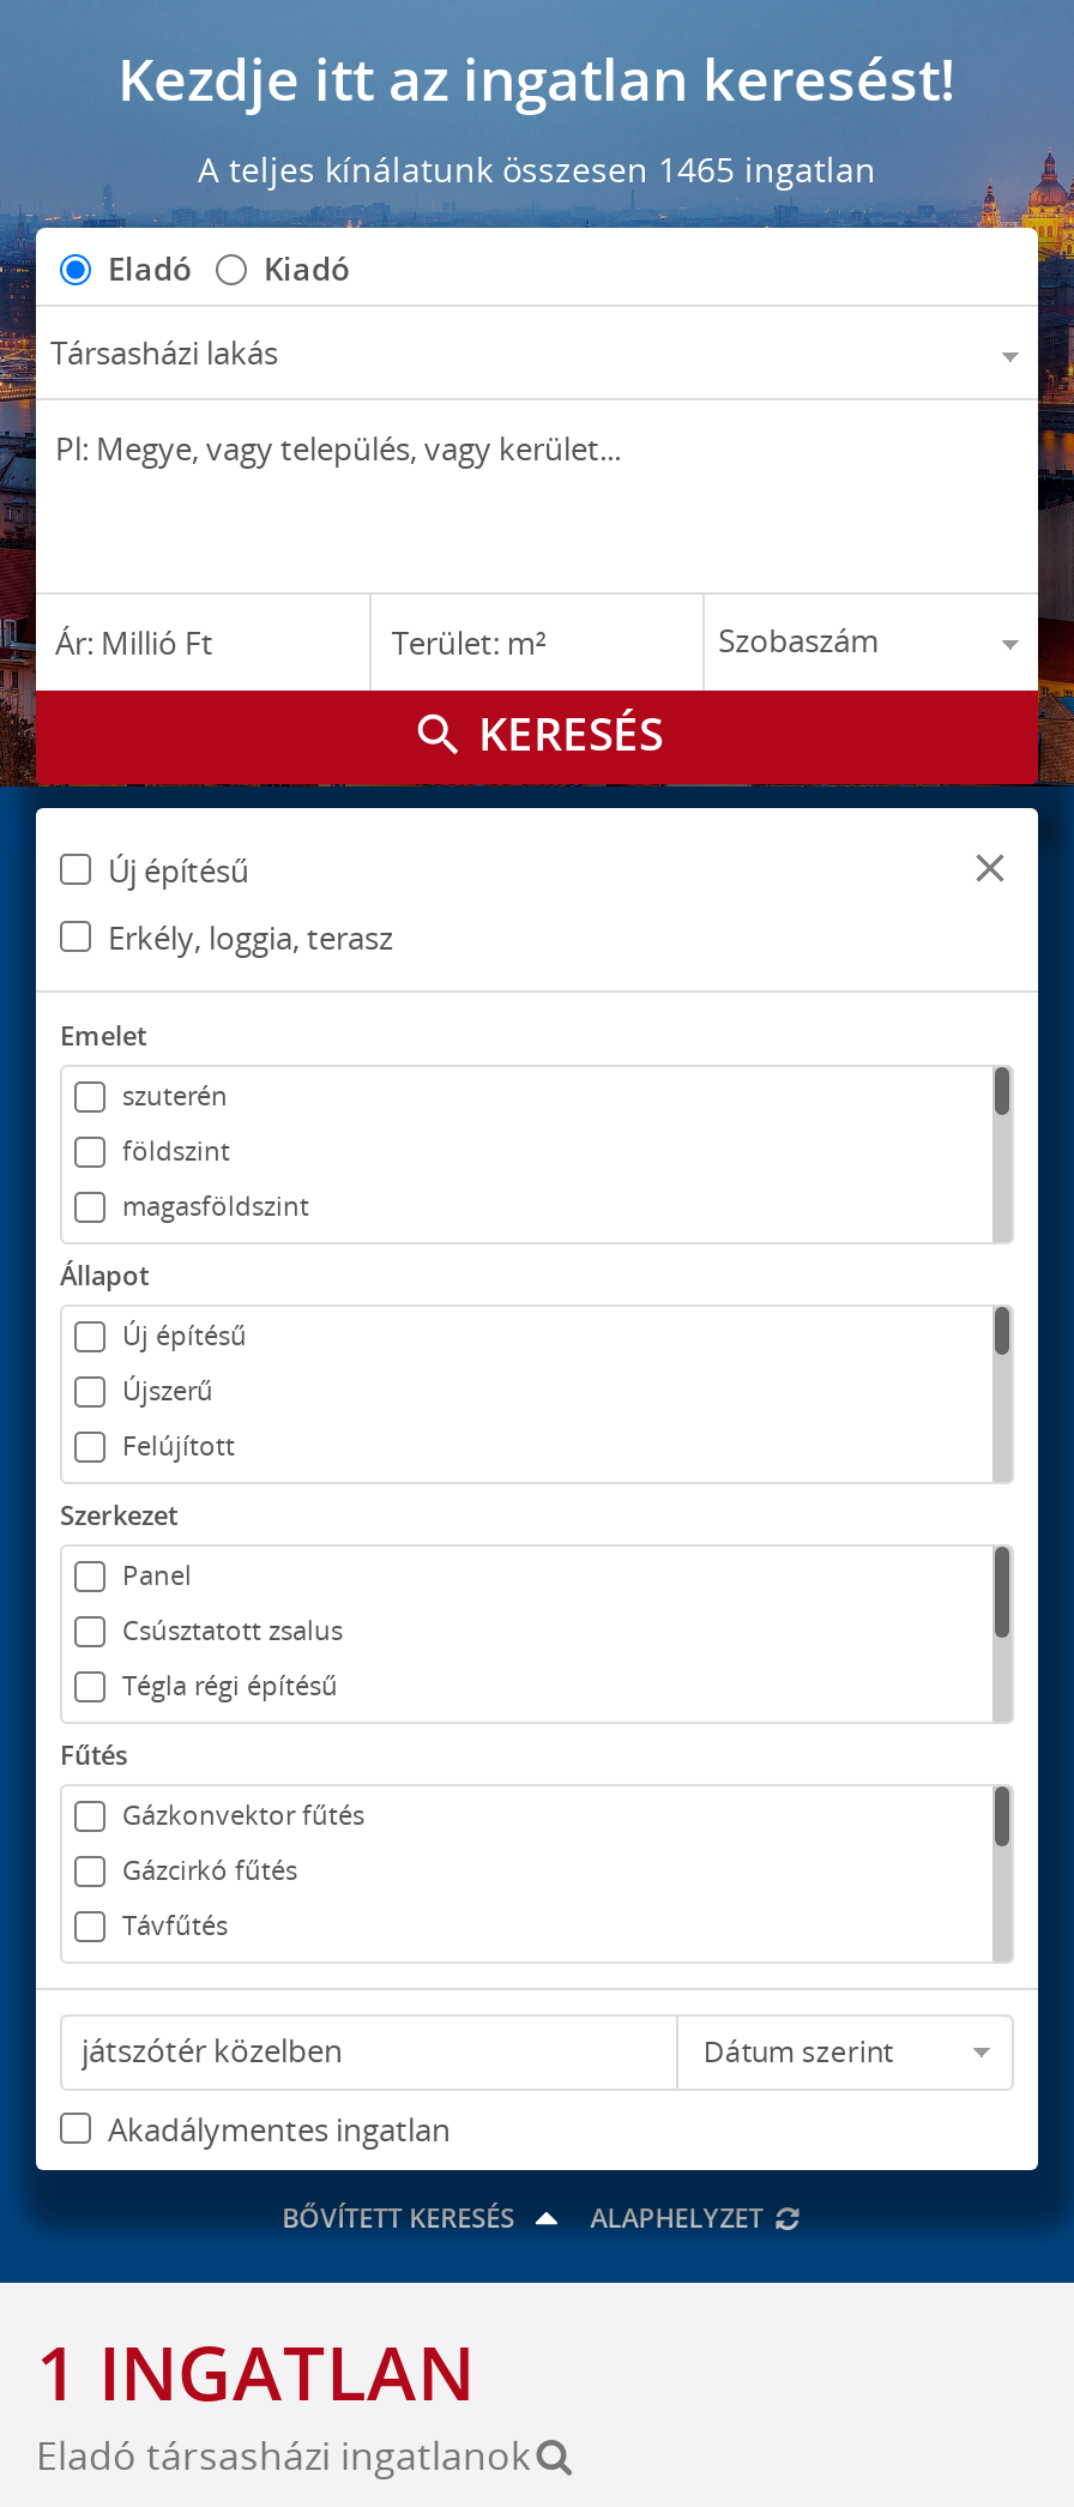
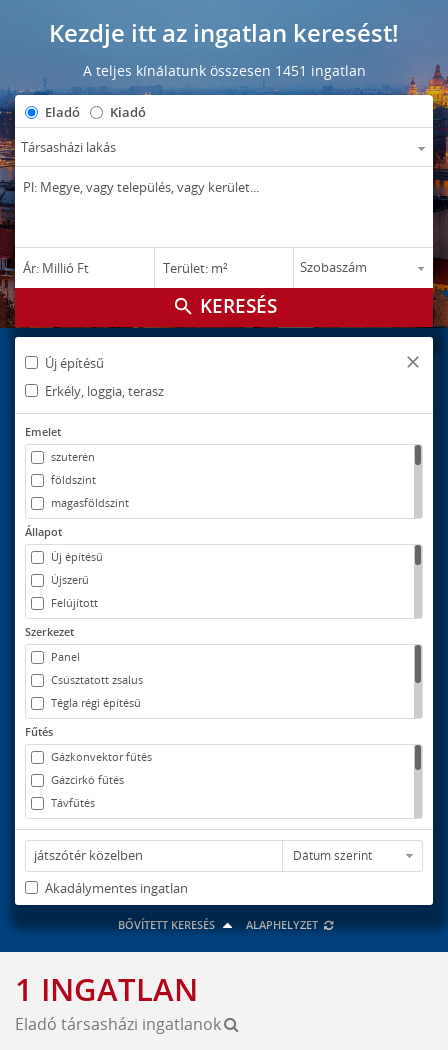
- A teljes kínálatunk összesen 1465 ingatlan
+ A teljes kínálatunk összesen 1451 ingatlan
